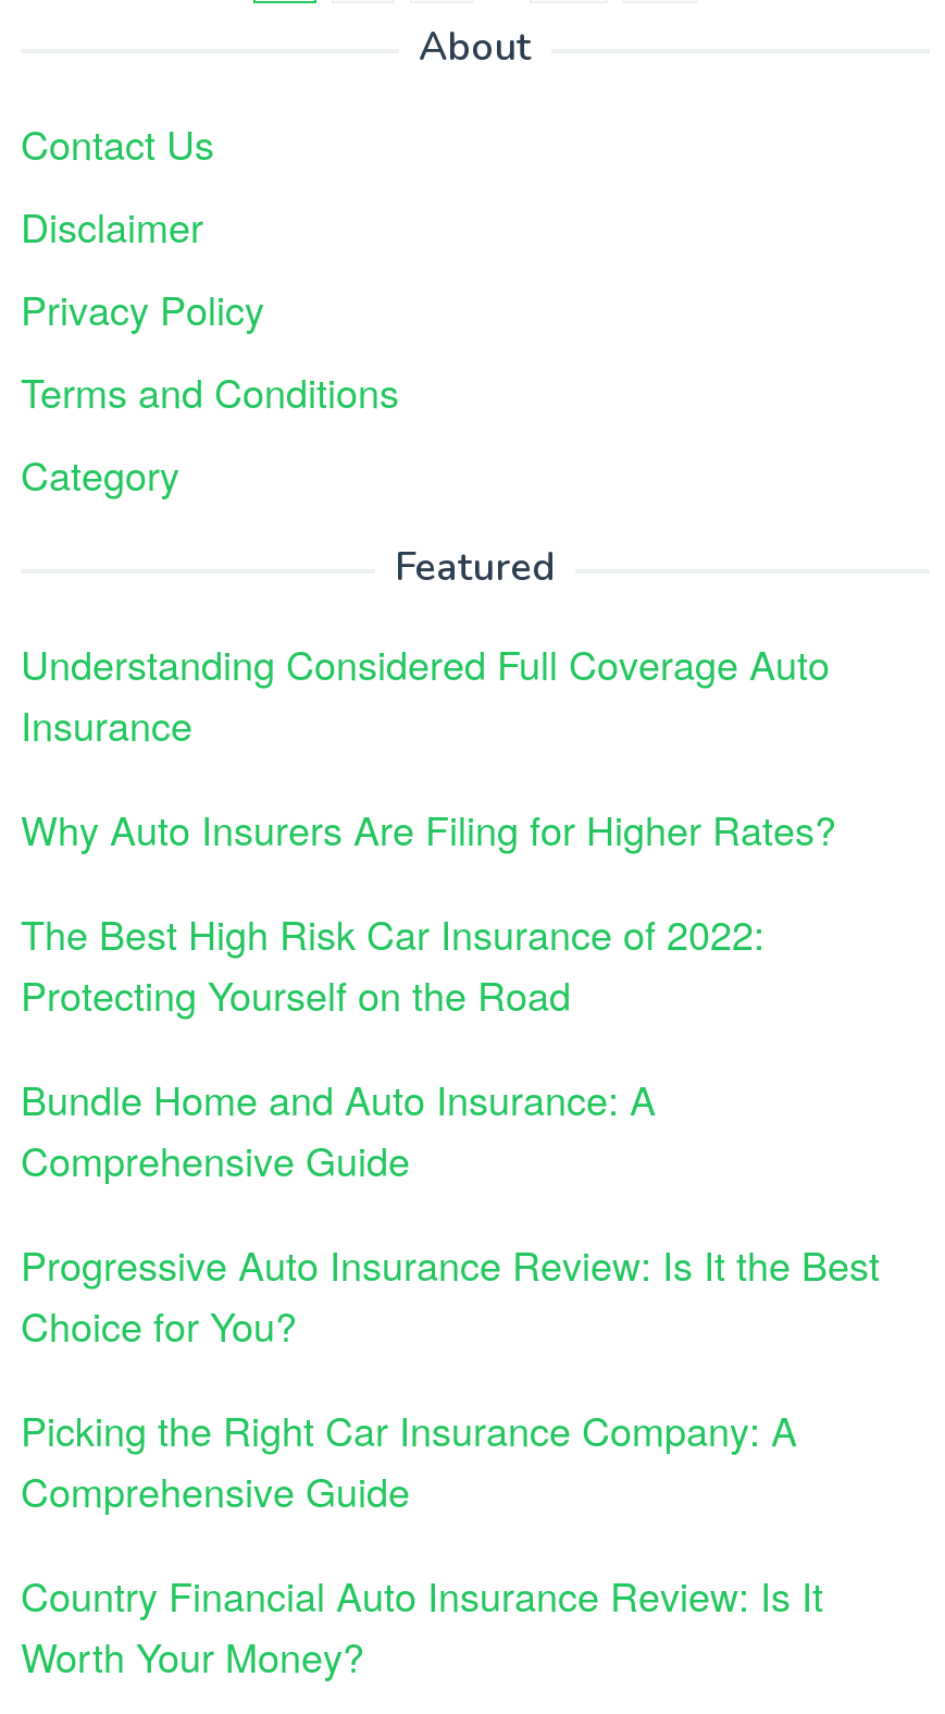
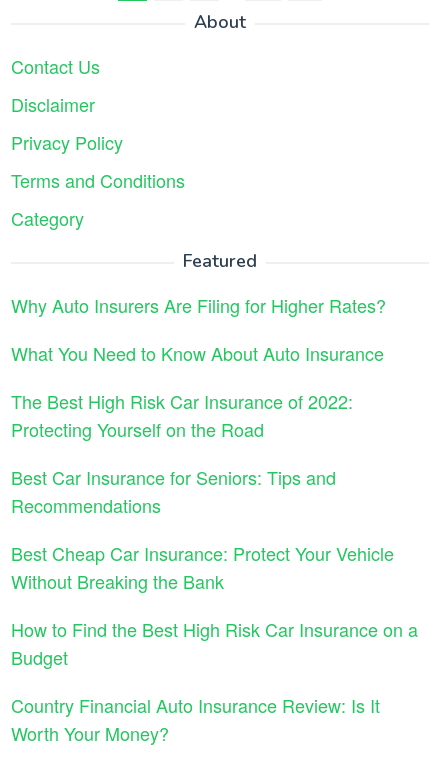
- Understanding Considered Full Coverage Auto
- Insurance

moved up: Why Auto Insurers Are Filing for Higher Rates?

+ What You Need to Know About Auto Insurance

- Bundle Home and Auto Insurance: A
- Comprehensive Guide
+ Best Car Insurance for Seniors: Tips and
+ Recommendations

- Progressive Auto Insurance Review: Is It the Best
- Choice for You?
+ Best Cheap Car Insurance: Protect Your Vehicle
+ Without Breaking the Bank

- Picking the Right Car Insurance Company: A
- Comprehensive Guide
+ How to Find the Best High Risk Car Insurance on a
+ Budget
